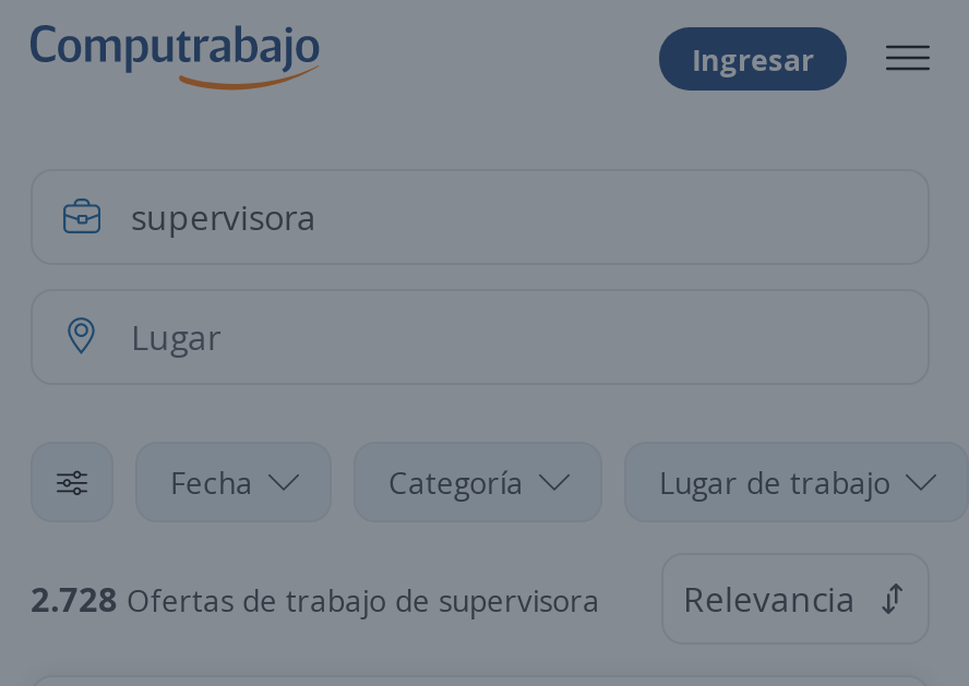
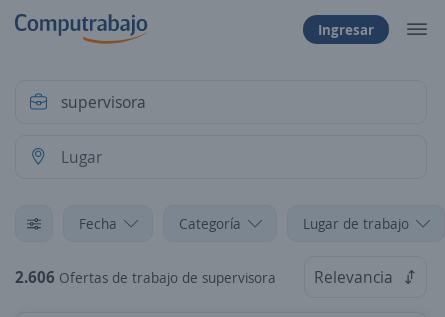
- 2.728 Ofertas de trabajo de supervisora
+ 2.606 Ofertas de trabajo de supervisora
